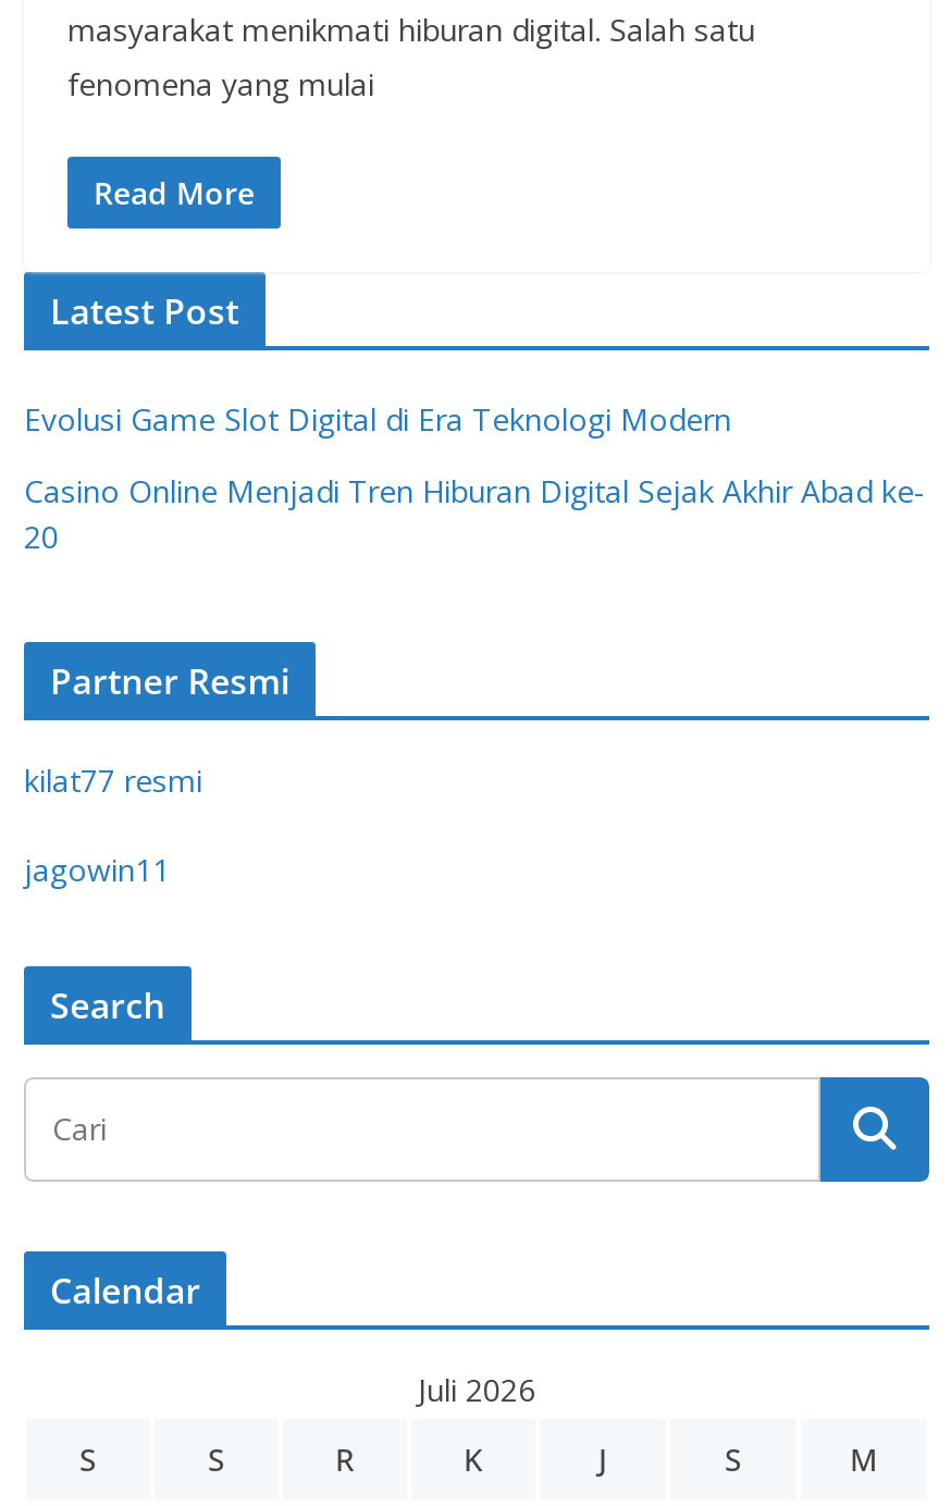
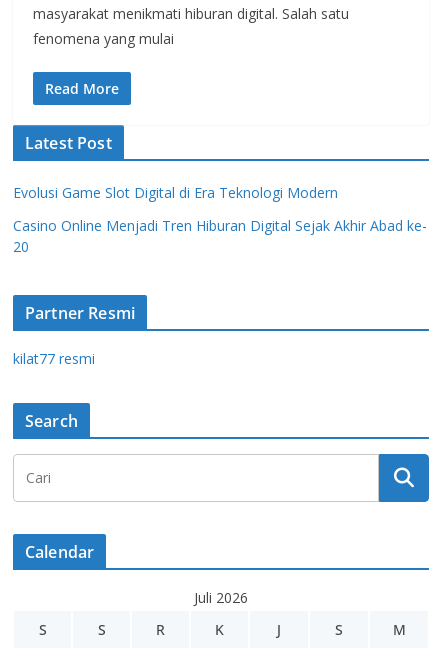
- jagowin11
